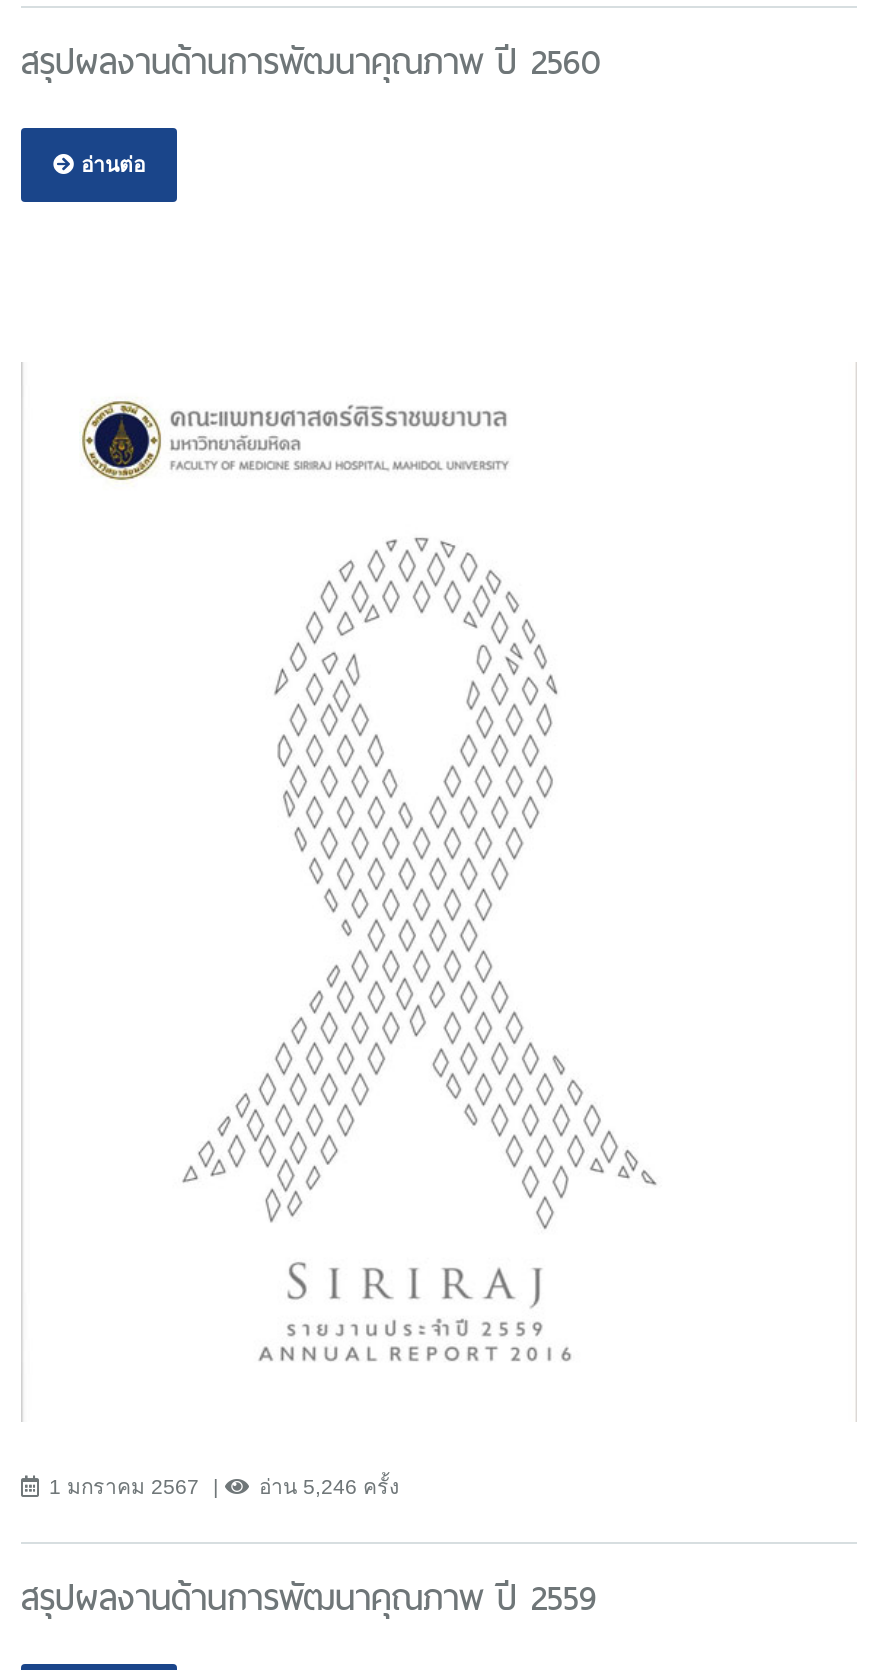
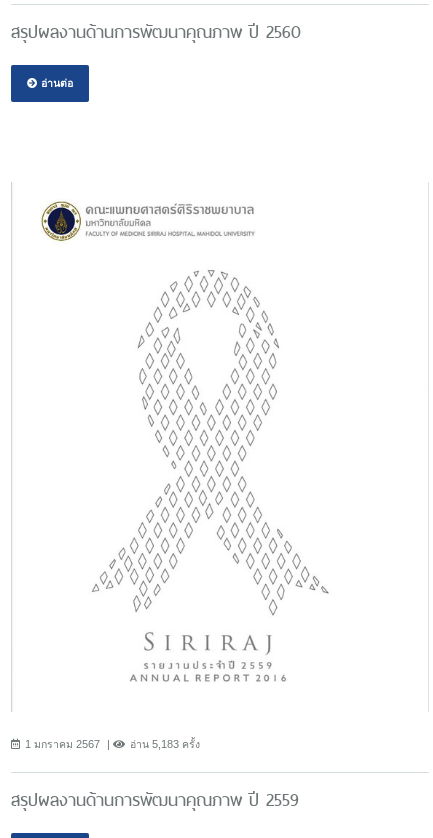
- อ่าน 5,246 ครั้ง
+ อ่าน 5,183 ครั้ง
